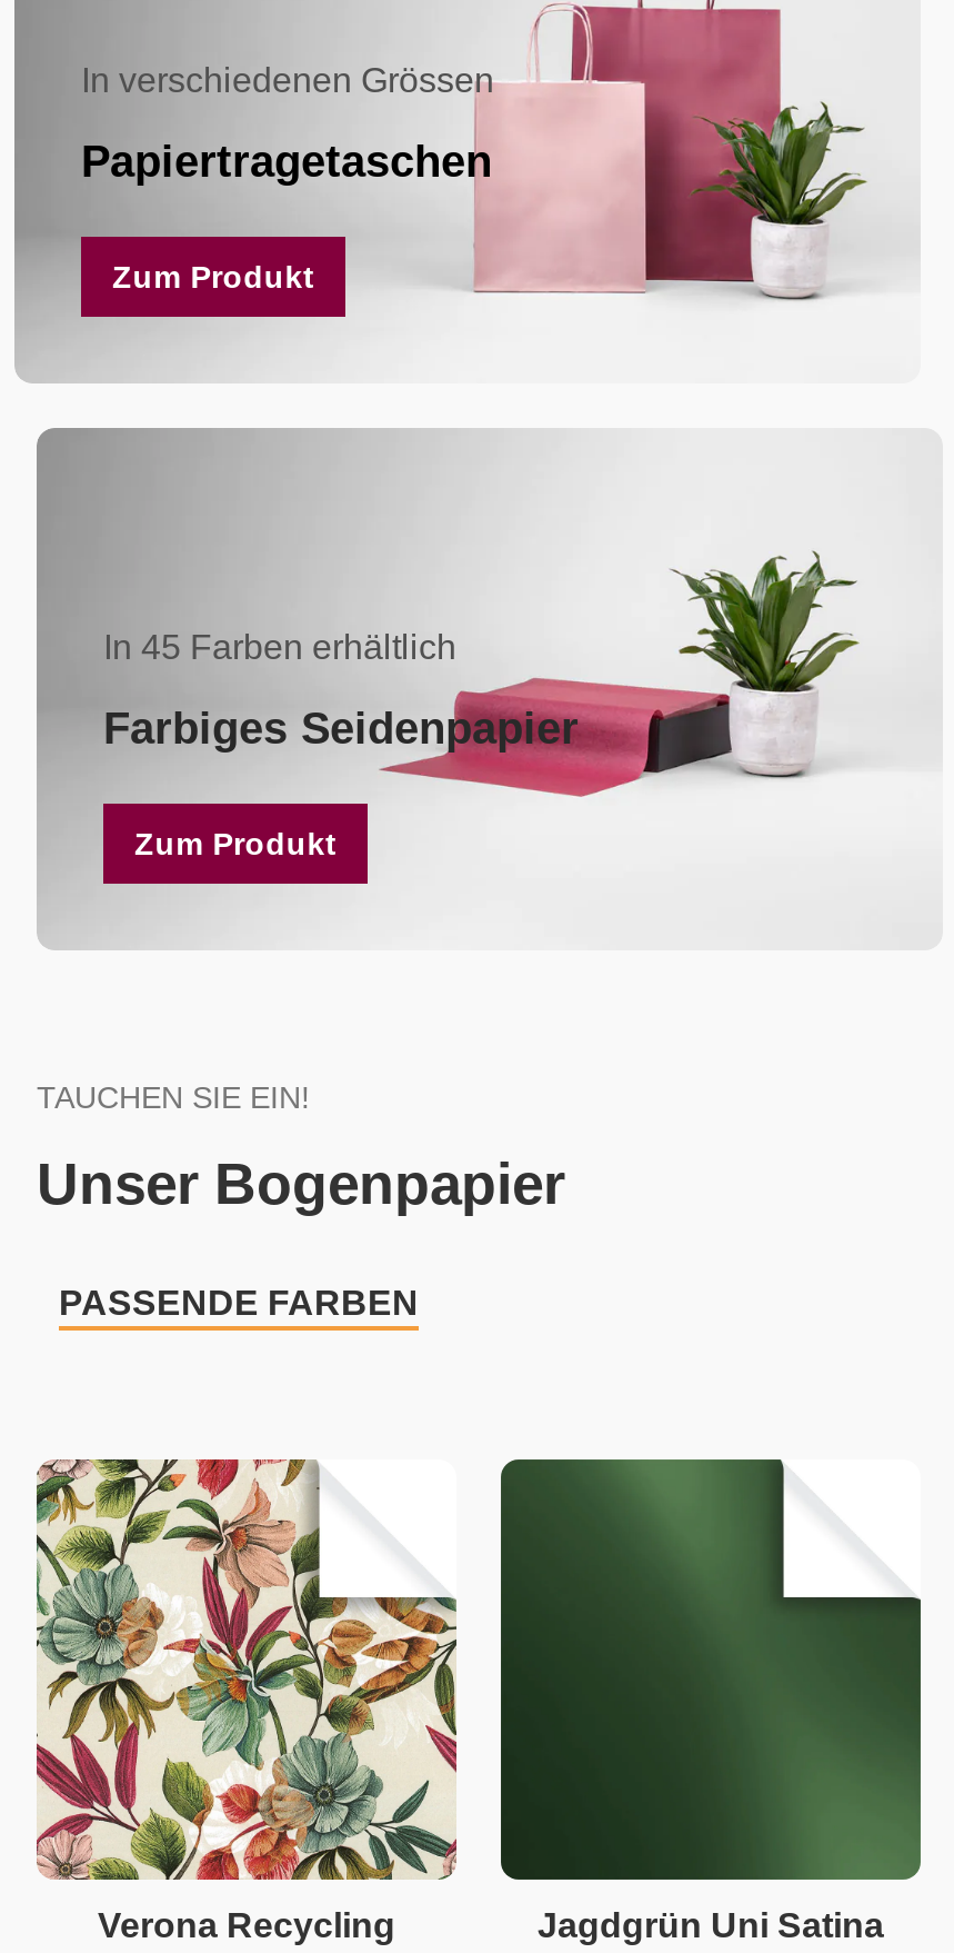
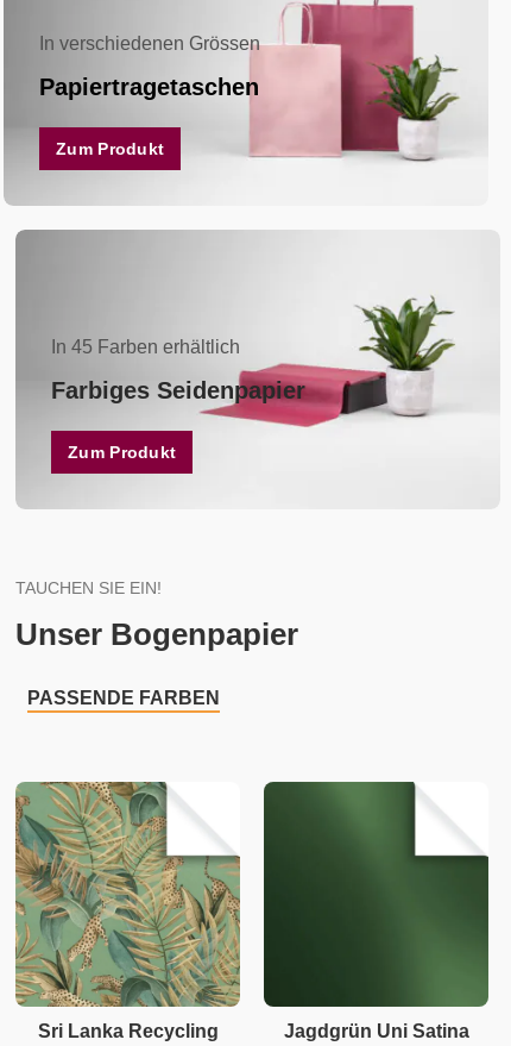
- [image]
- Verona Recycling
+ [image]
+ Sri Lanka Recycling
